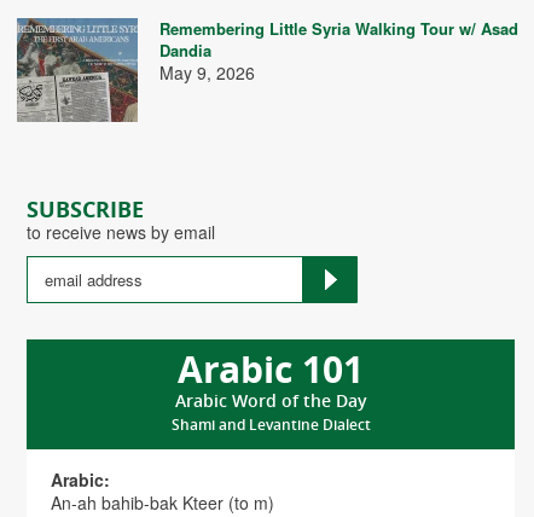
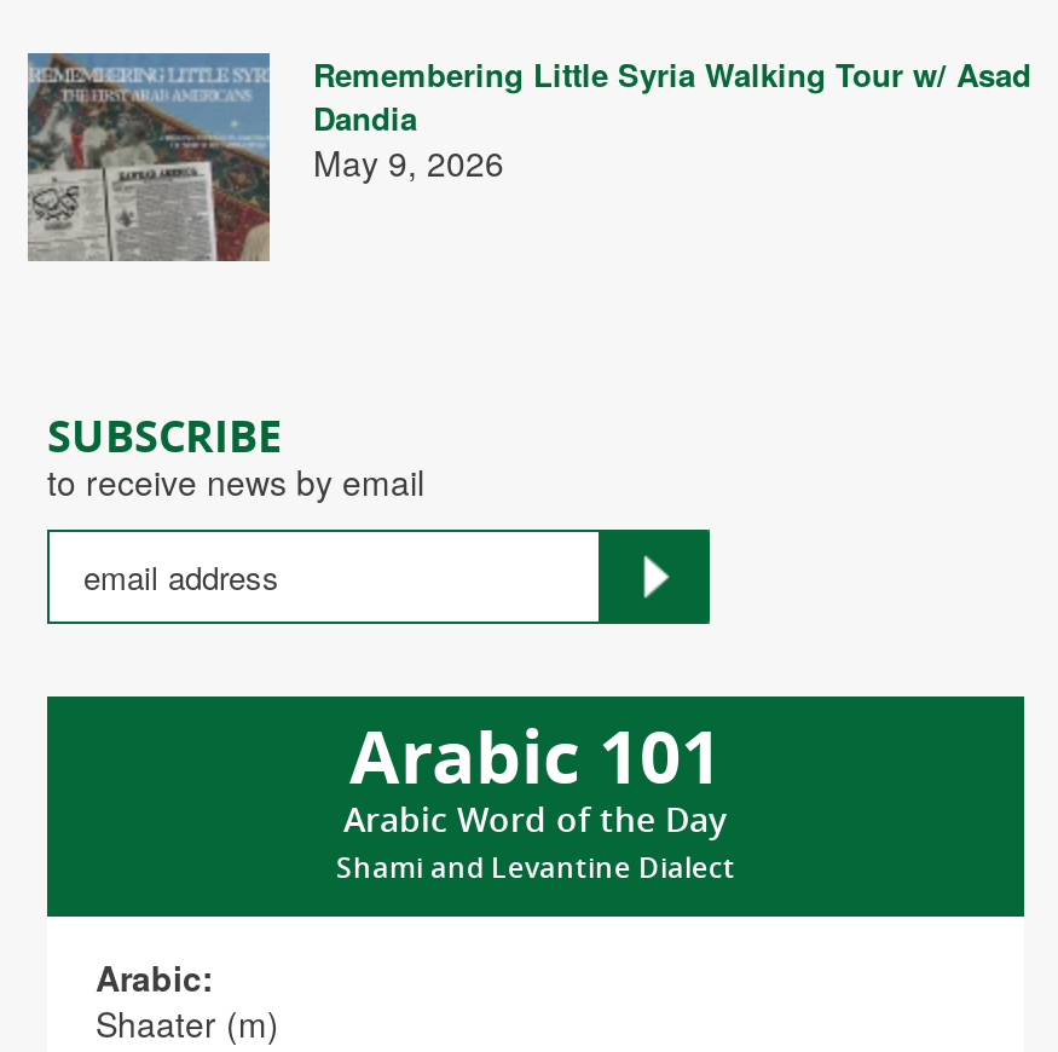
- An-ah bahib-bak Kteer (to m)
+ Shaater (m)
